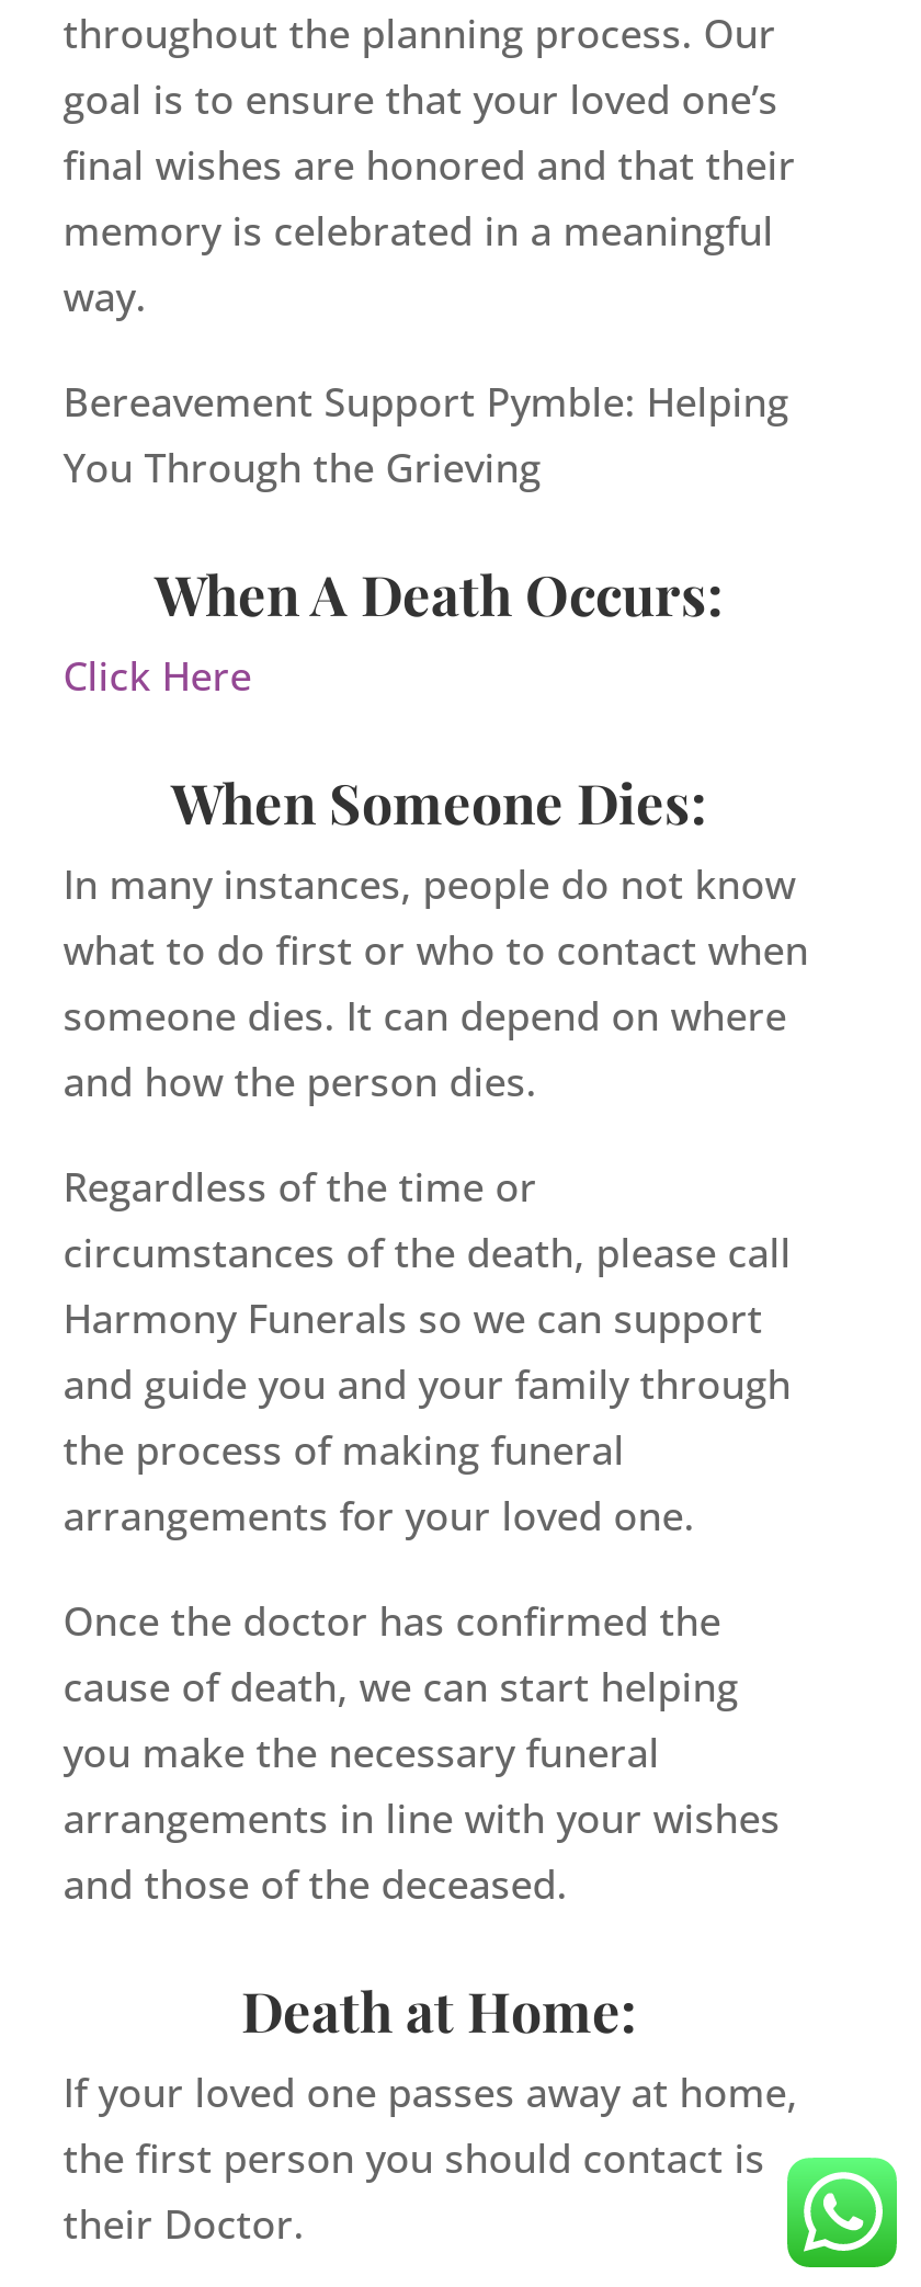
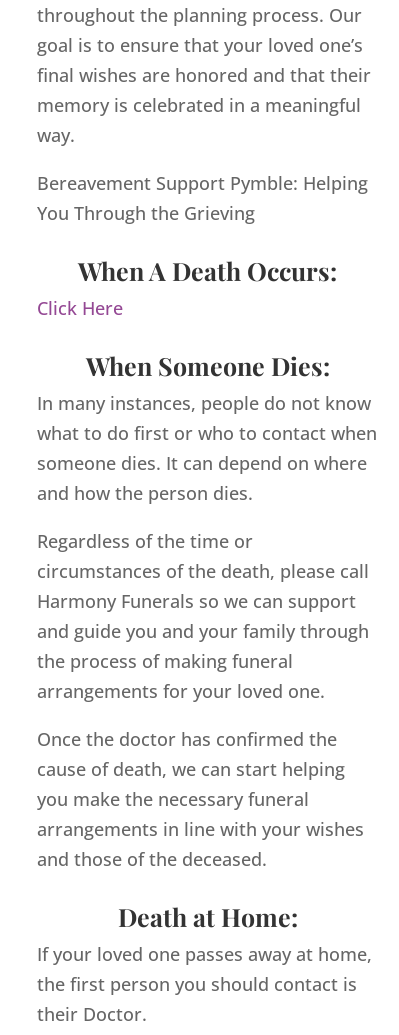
- [image]
